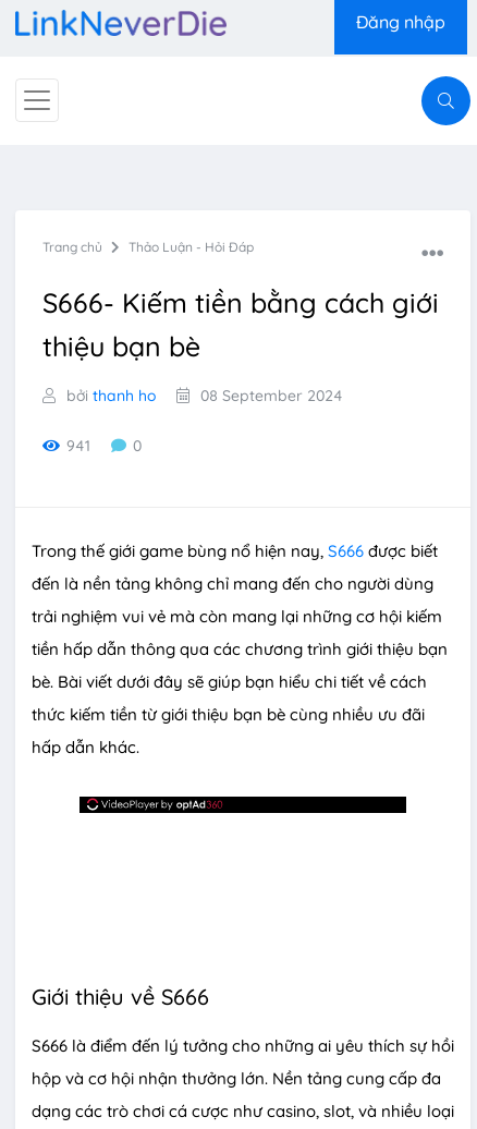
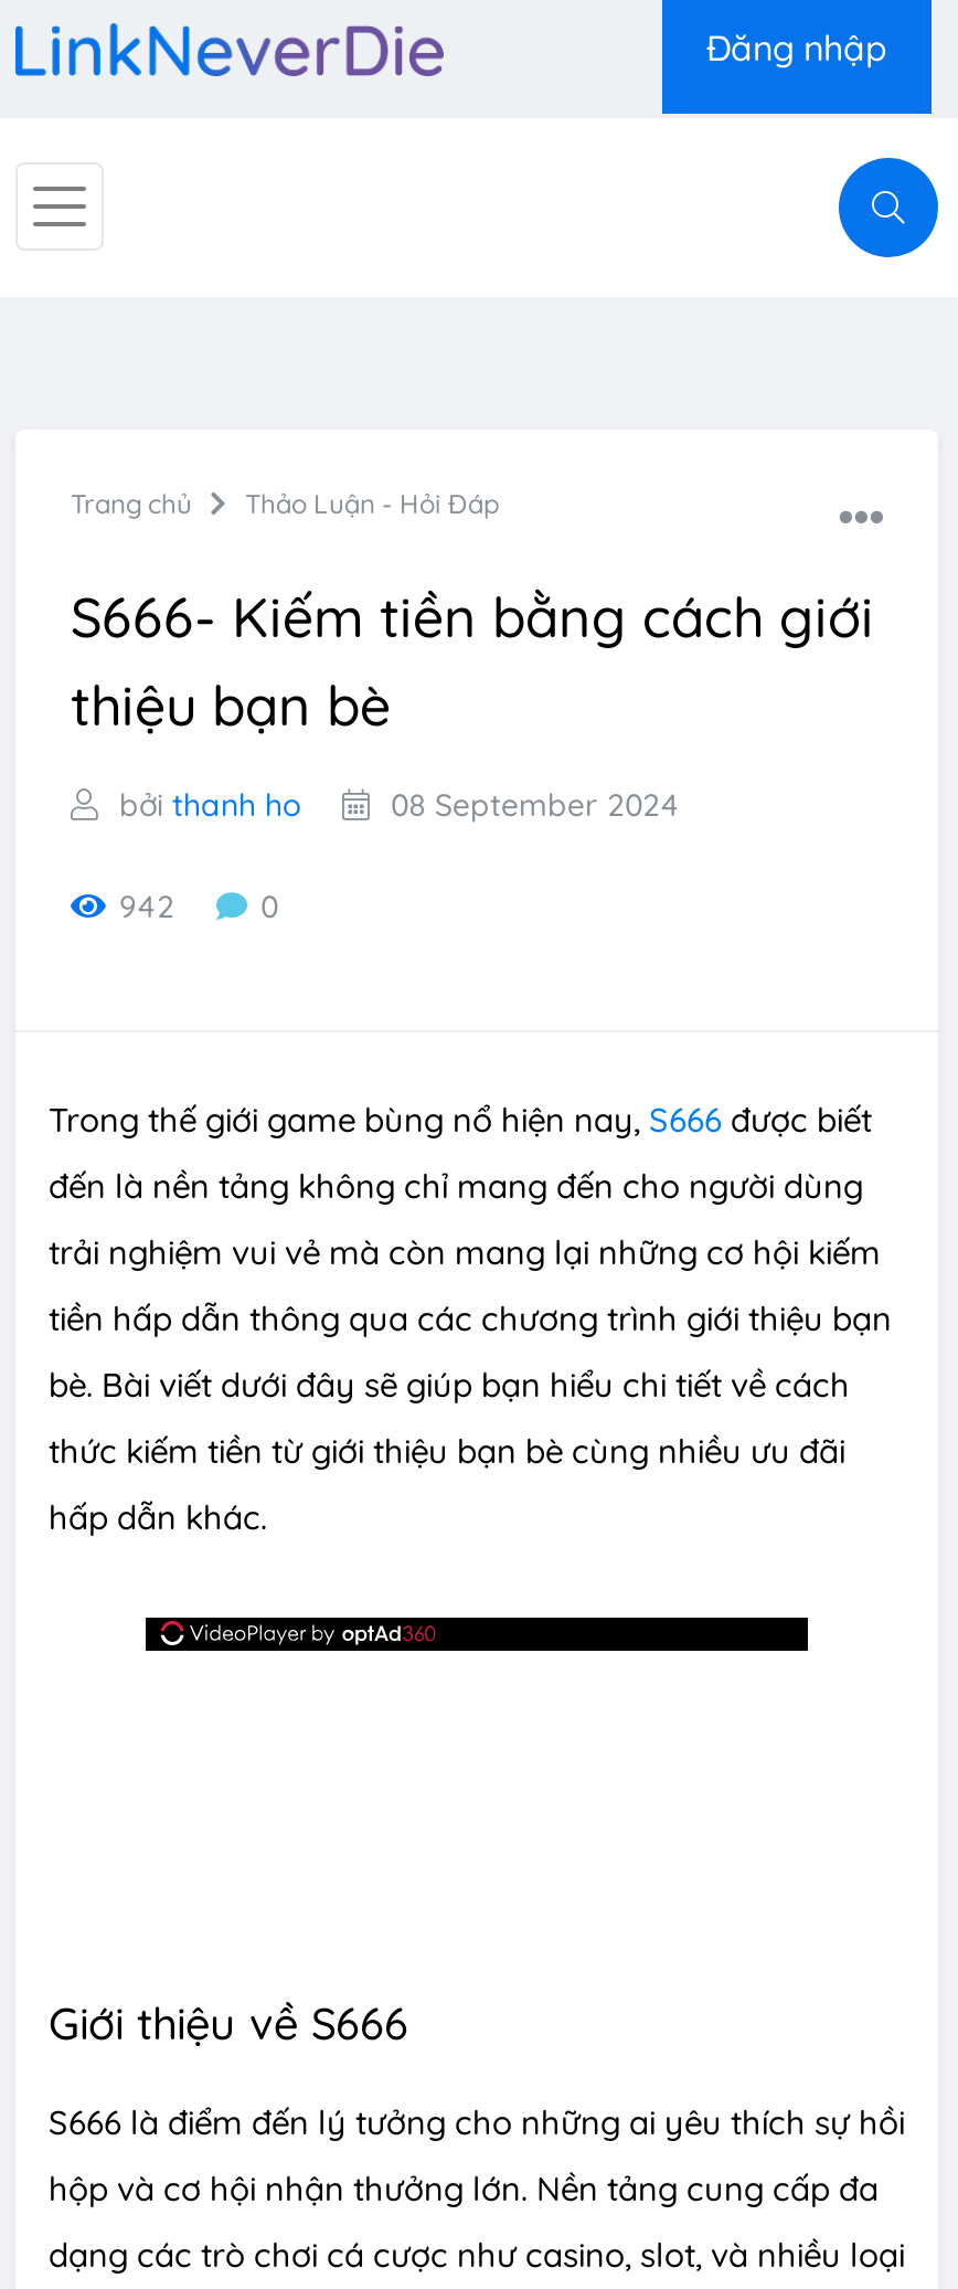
- 941
+ 942
